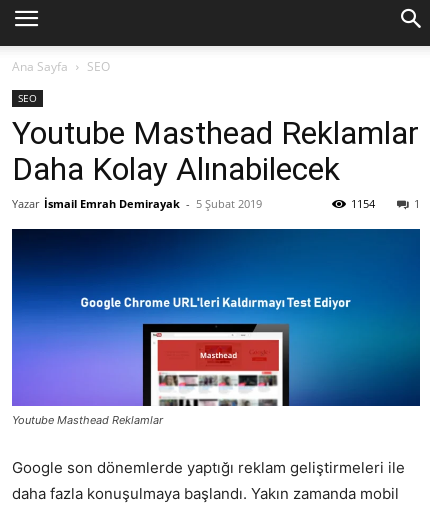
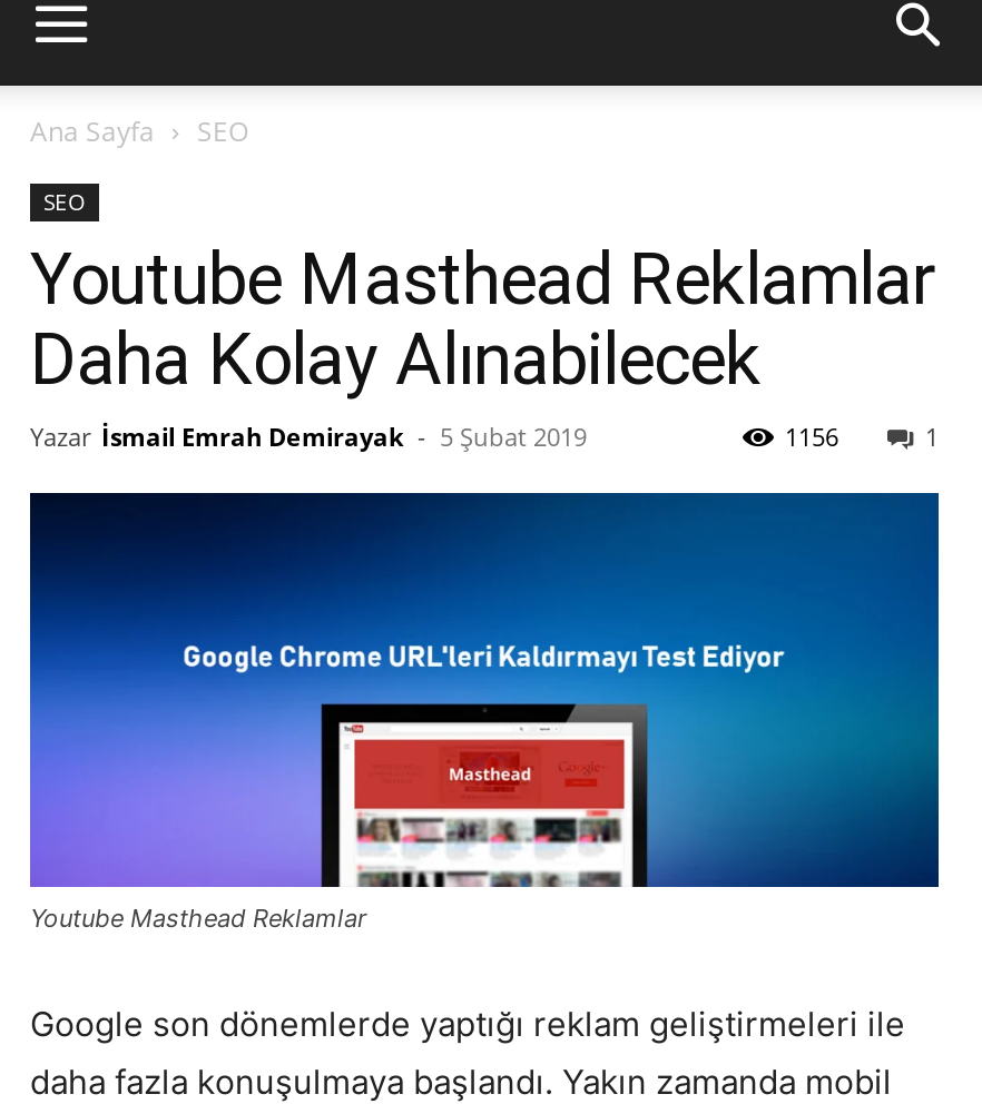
- 1154
+ 1156
